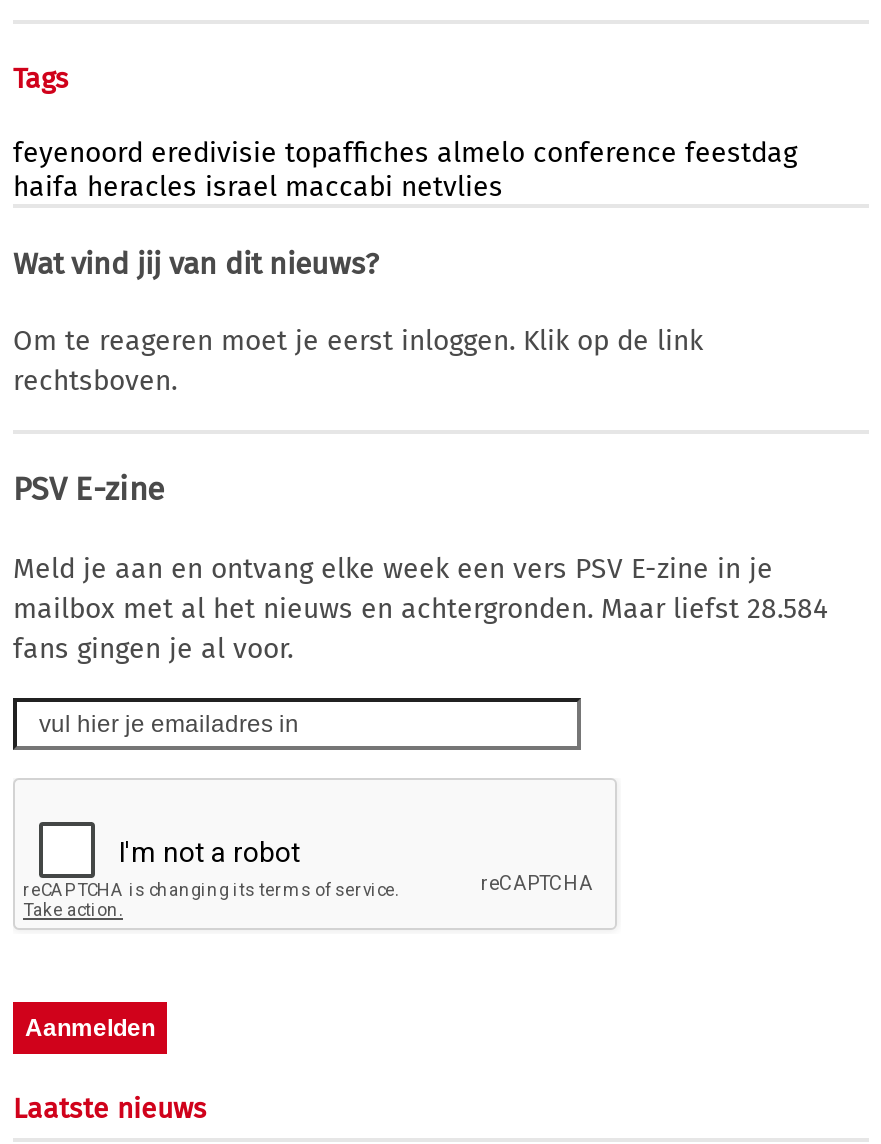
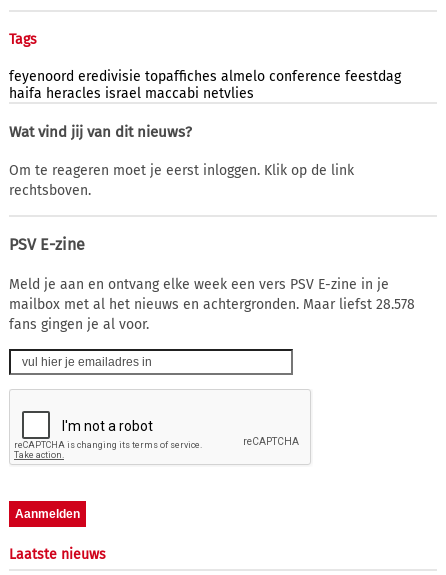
- mailbox met al het nieuws en achtergronden. Maar liefst 28.584
+ mailbox met al het nieuws en achtergronden. Maar liefst 28.578
